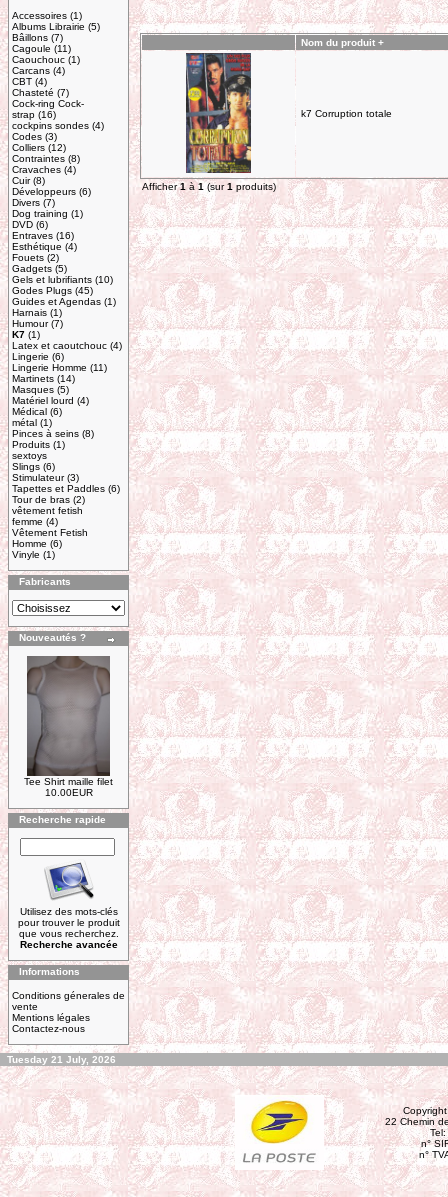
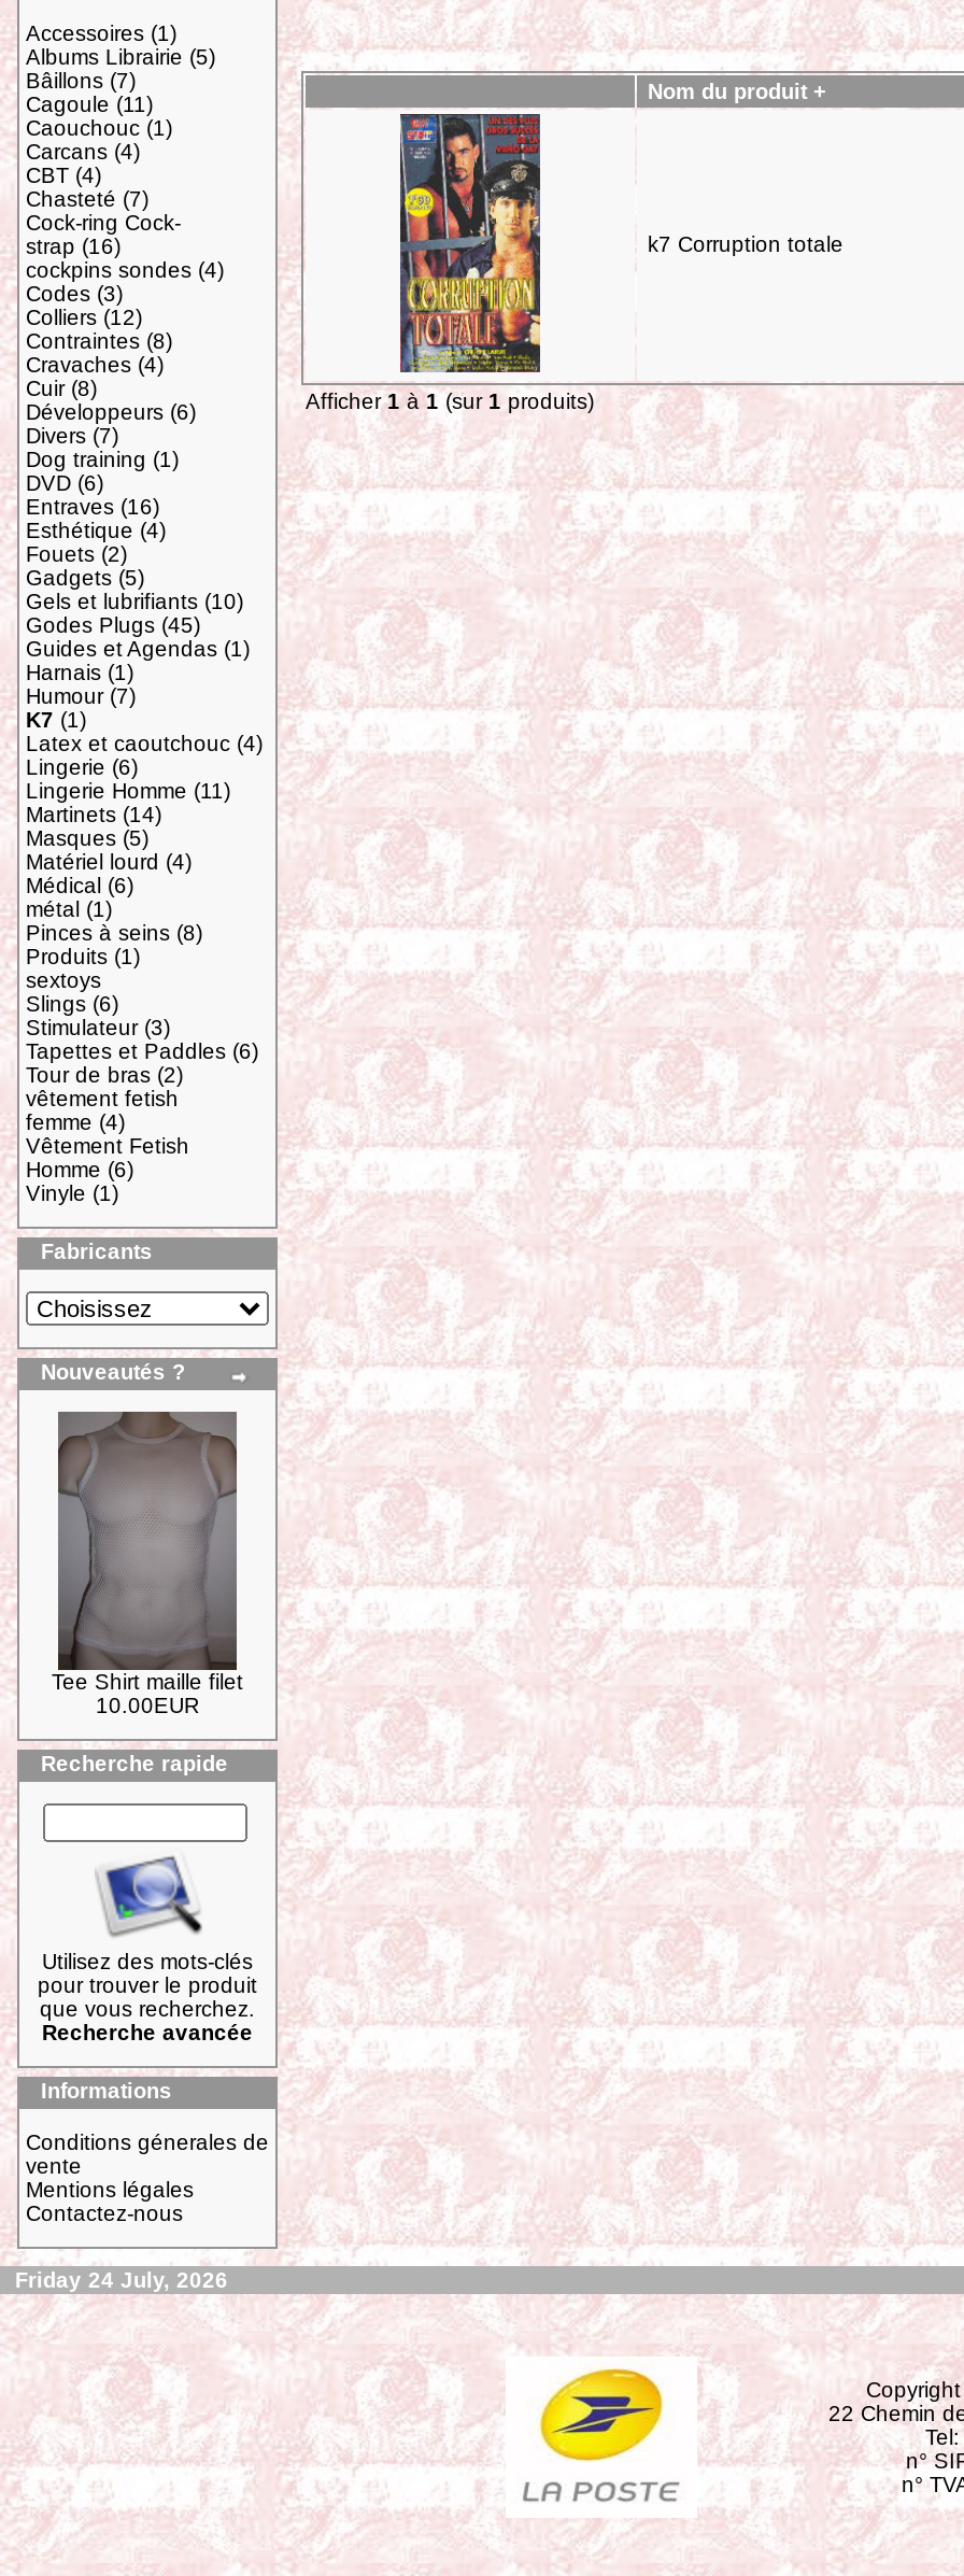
- Tuesday 21 July, 2026
+ Friday 24 July, 2026
